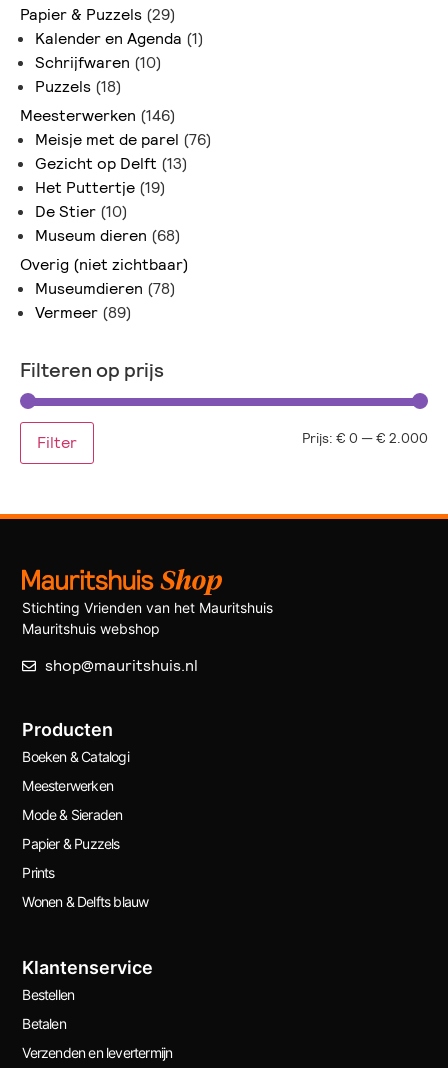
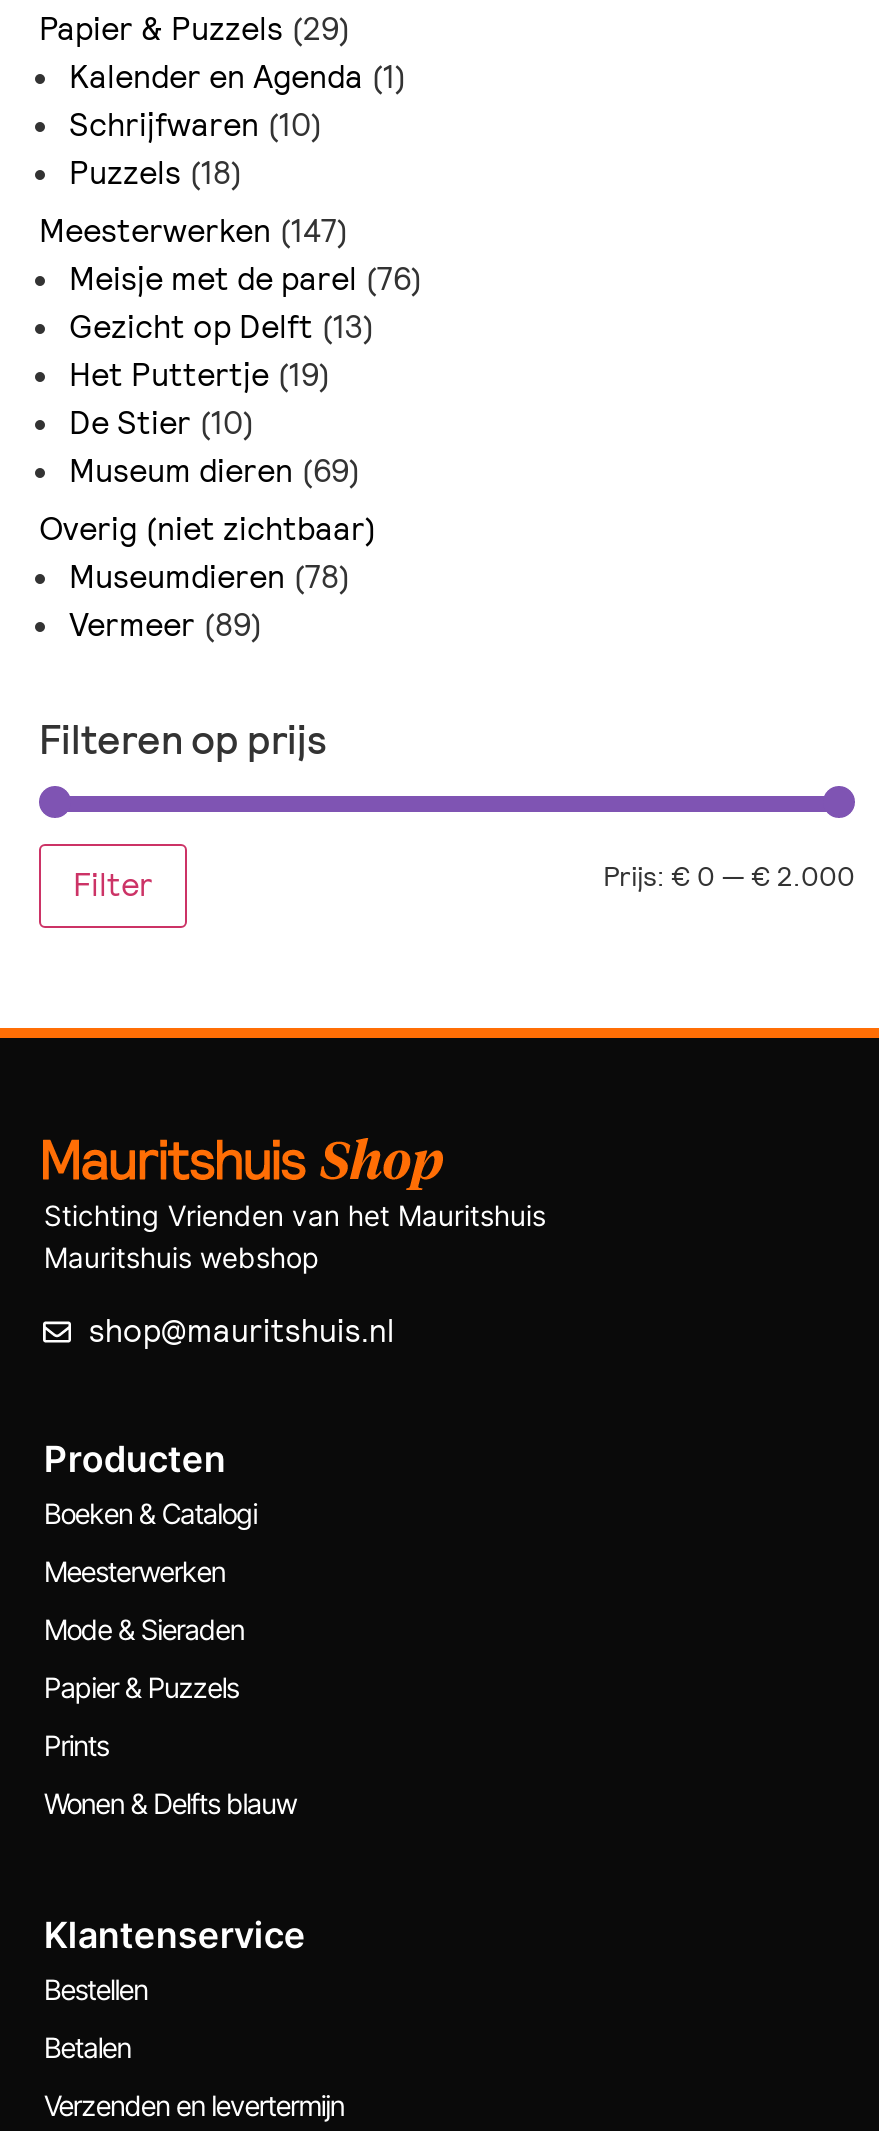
- Meesterwerken (146)
+ Meesterwerken (147)

- Museum dieren (68)
+ Museum dieren (69)
